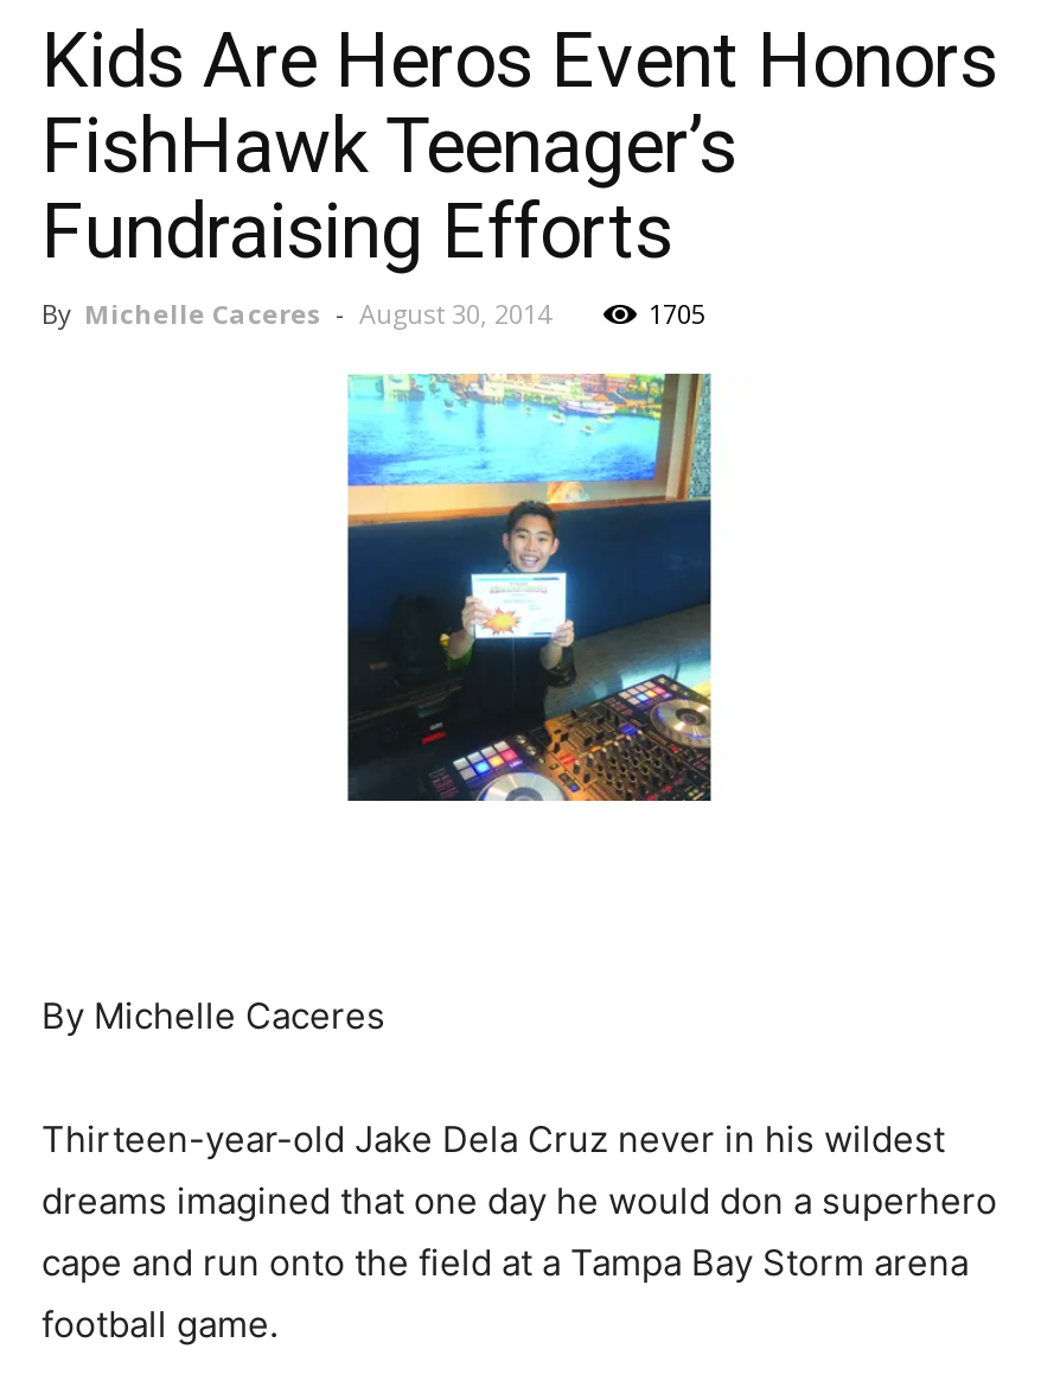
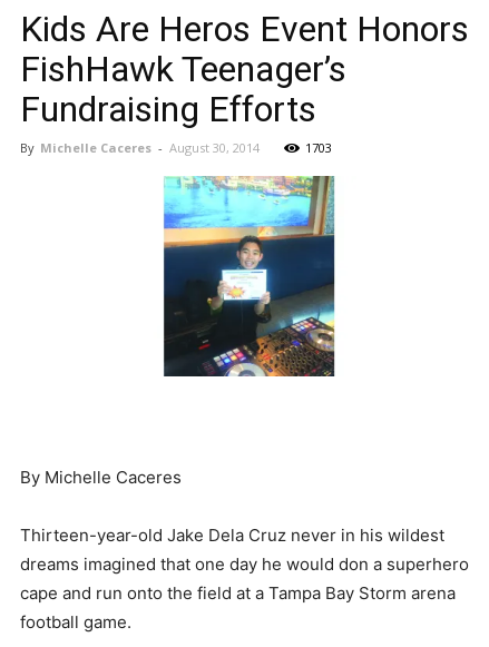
- 1705
+ 1703
